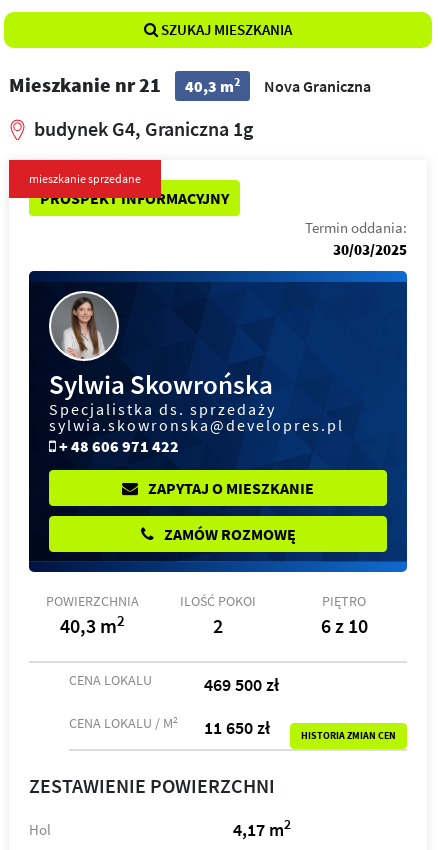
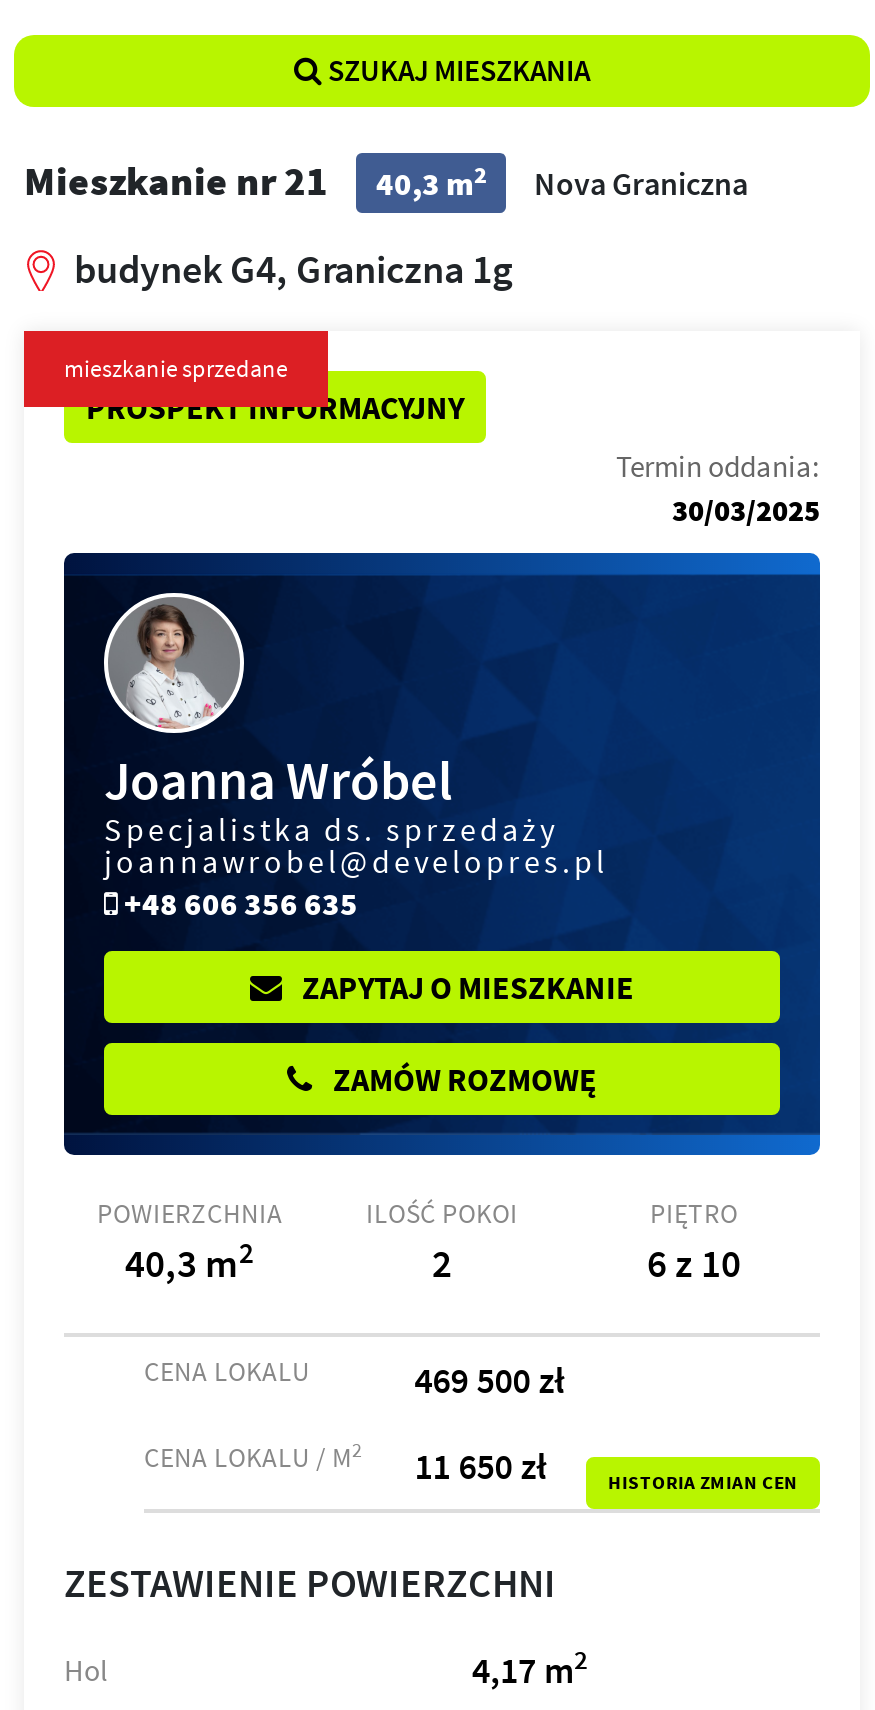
- [image]
- Sylwia Skowrońska
+ [image]
+ Joanna Wróbel

- sylwia.skowronska@developres.pl
- + 48 606 971 422
+ joannawrobel@developres.pl
+ +48 606 356 635
